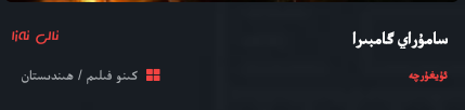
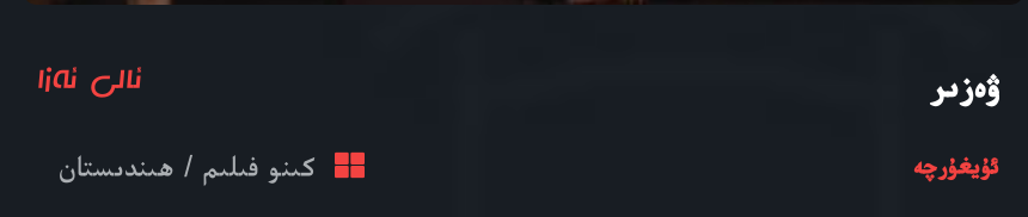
- سامۇراي گامبىرا
+ ۋەزىر
